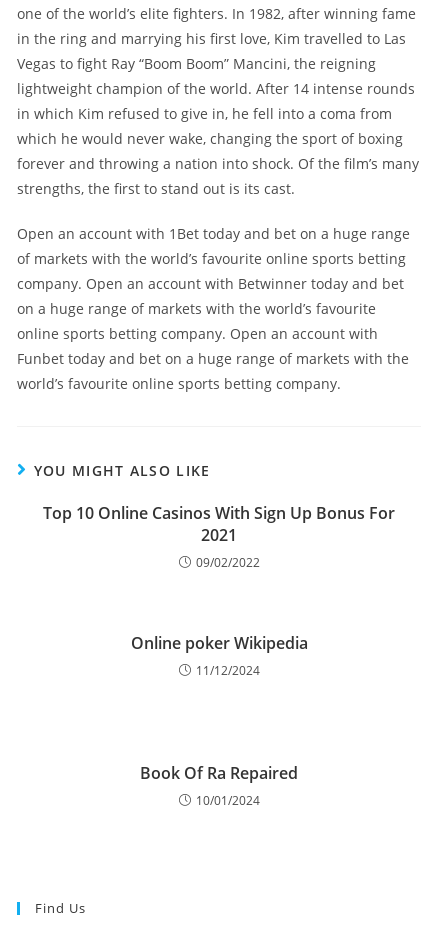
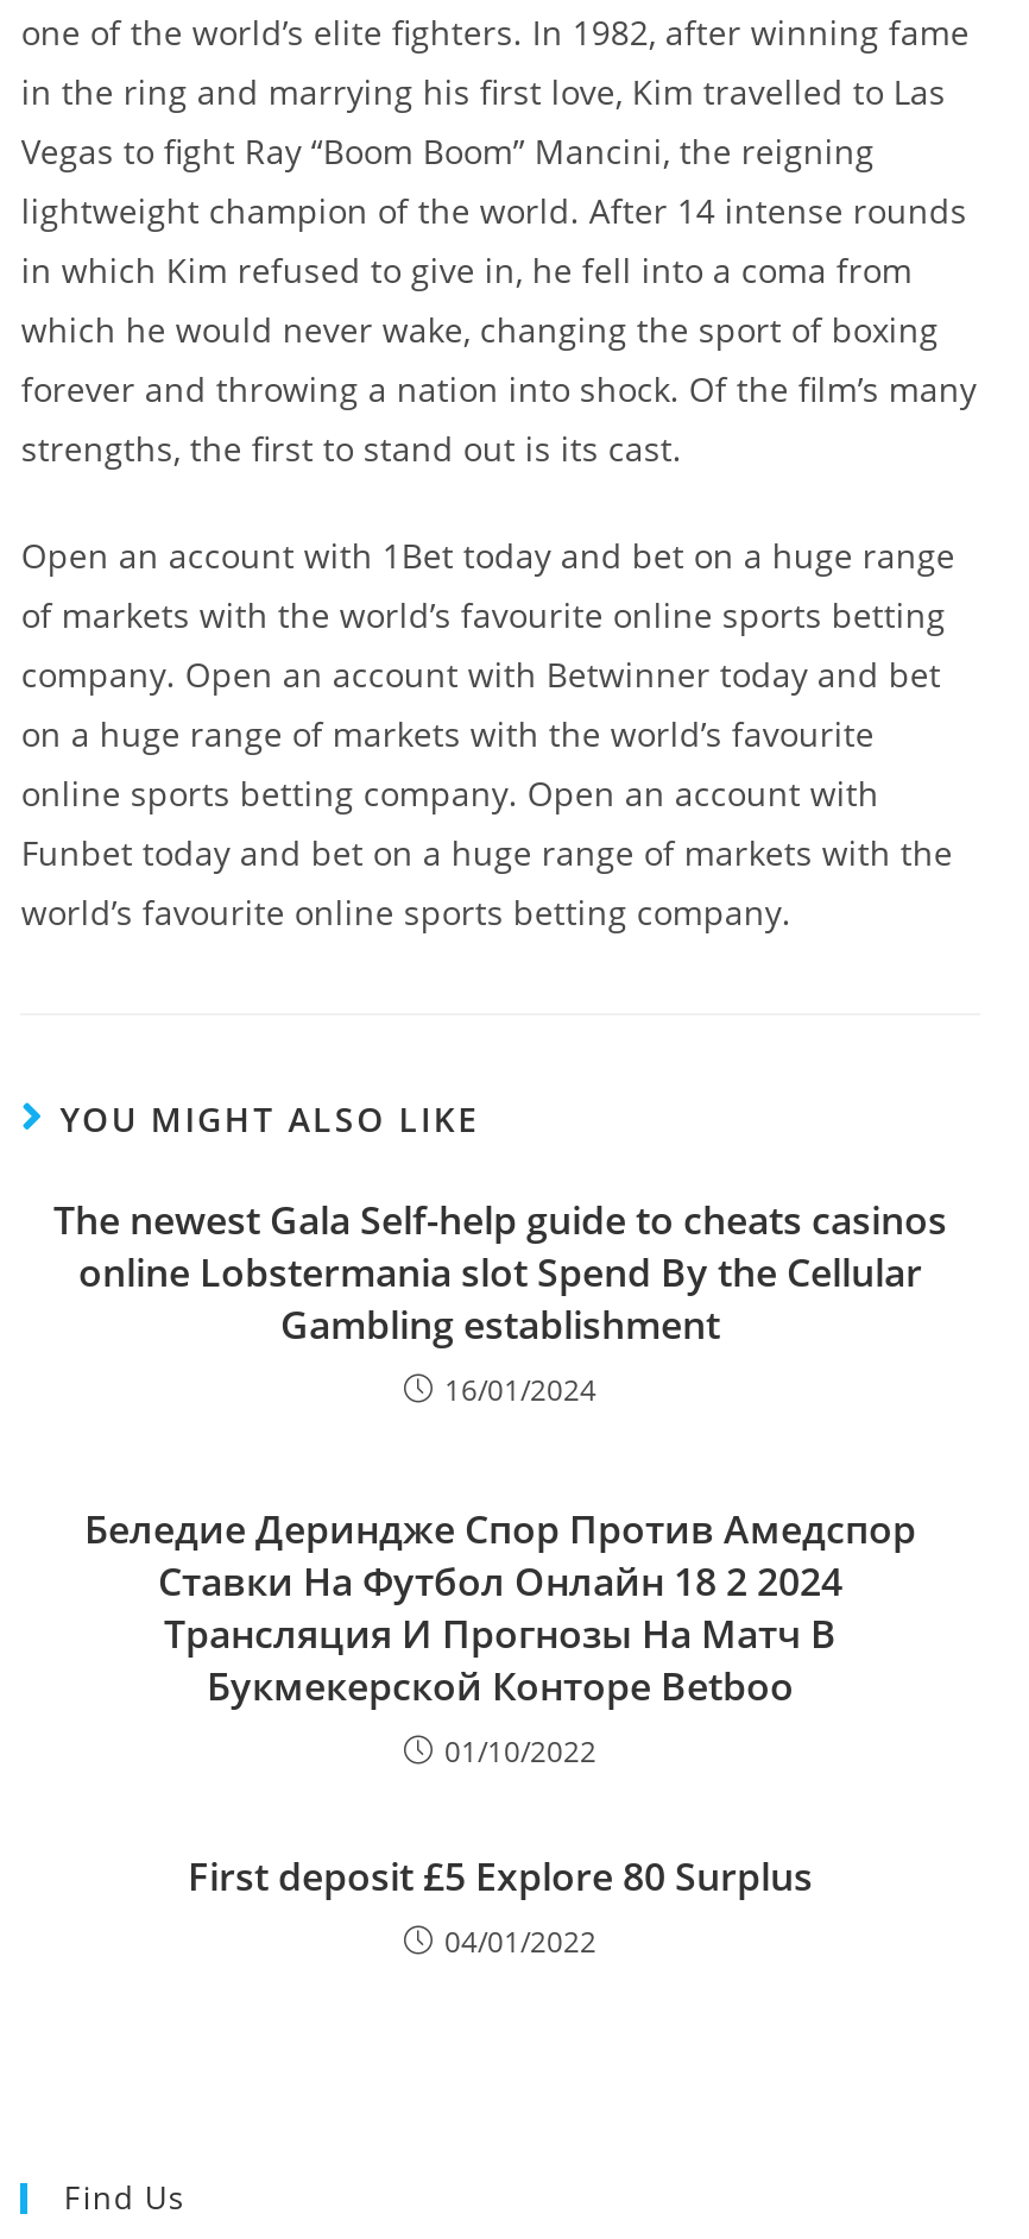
- Top 10 Online Casinos With Sign Up Bonus For
- 2021
- 09/02/2022
+ The newest Gala Self-help guide to cheats casinos
+ online Lobstermania slot Spend By the Cellular
+ Gambling establishment
+ 16/01/2024

- Online poker Wikipedia
- 11/12/2024
+ Беледие Дериндже Спор Против Амедспор
+ Ставки На Футбол Онлайн 18 2 2024
+ Трансляция И Прогнозы На Матч В
+ Букмекерской Конторе Betboo
+ 01/10/2022

- Book Of Ra Repaired
- 10/01/2024
+ First deposit £5 Explore 80 Surplus
+ 04/01/2022
